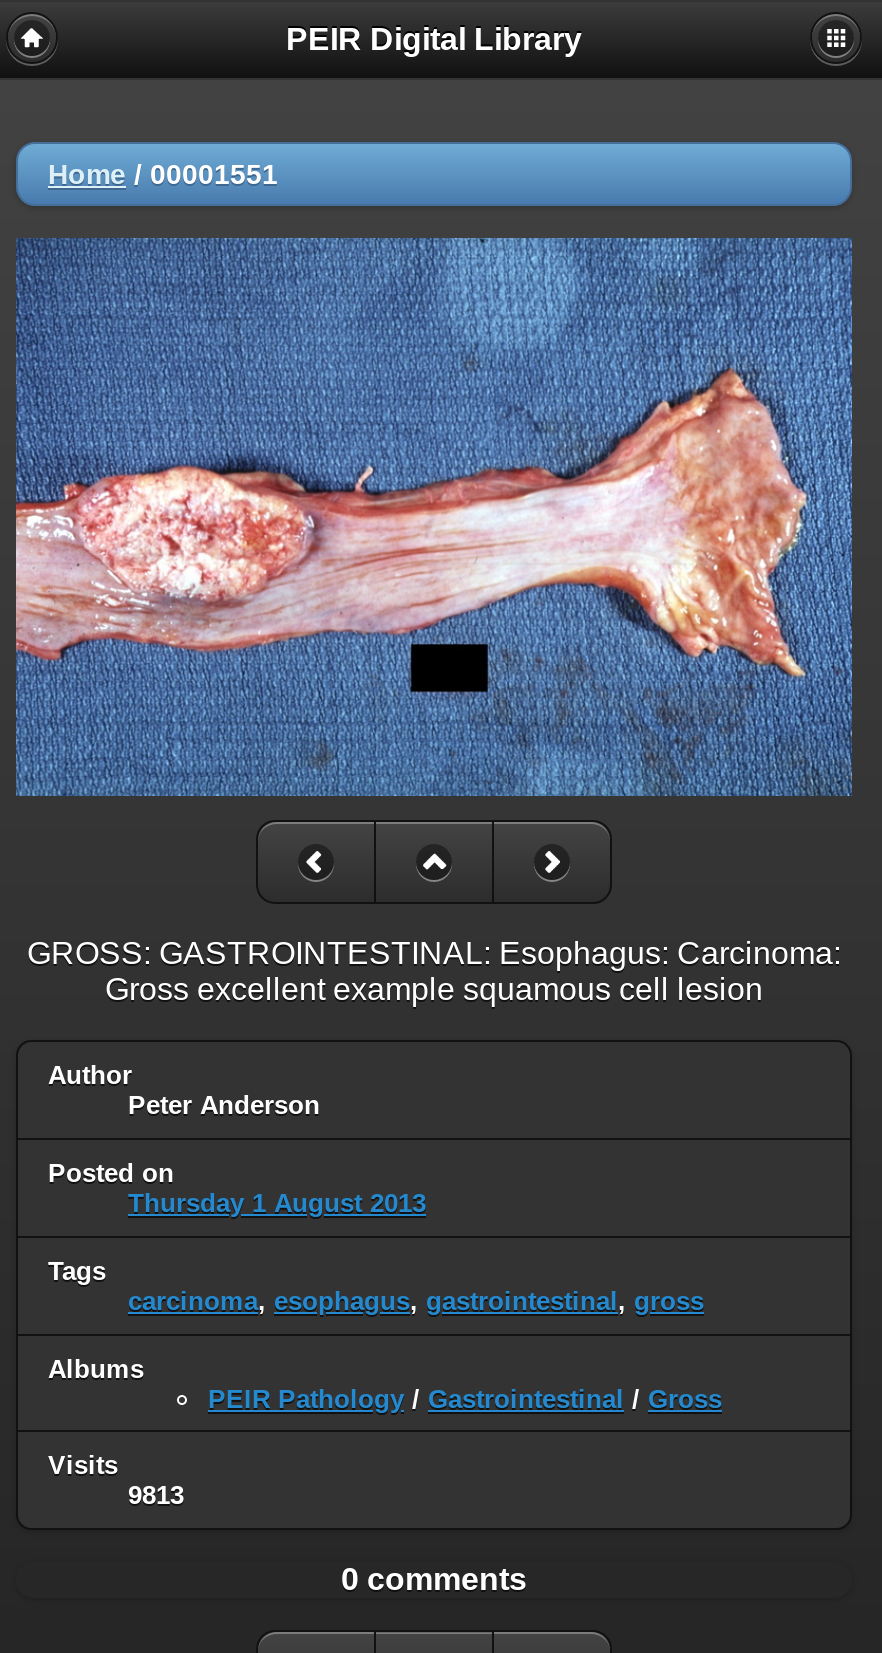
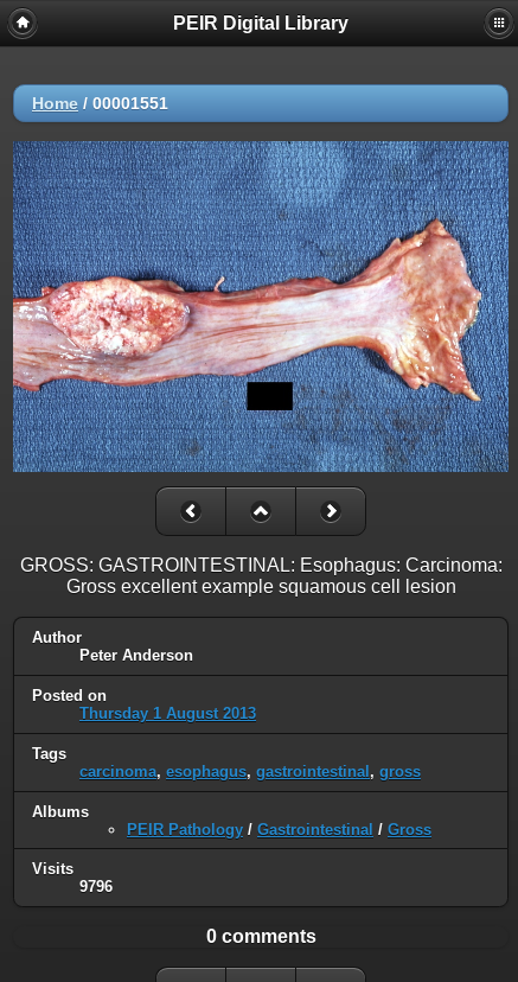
- 9813
+ 9796
